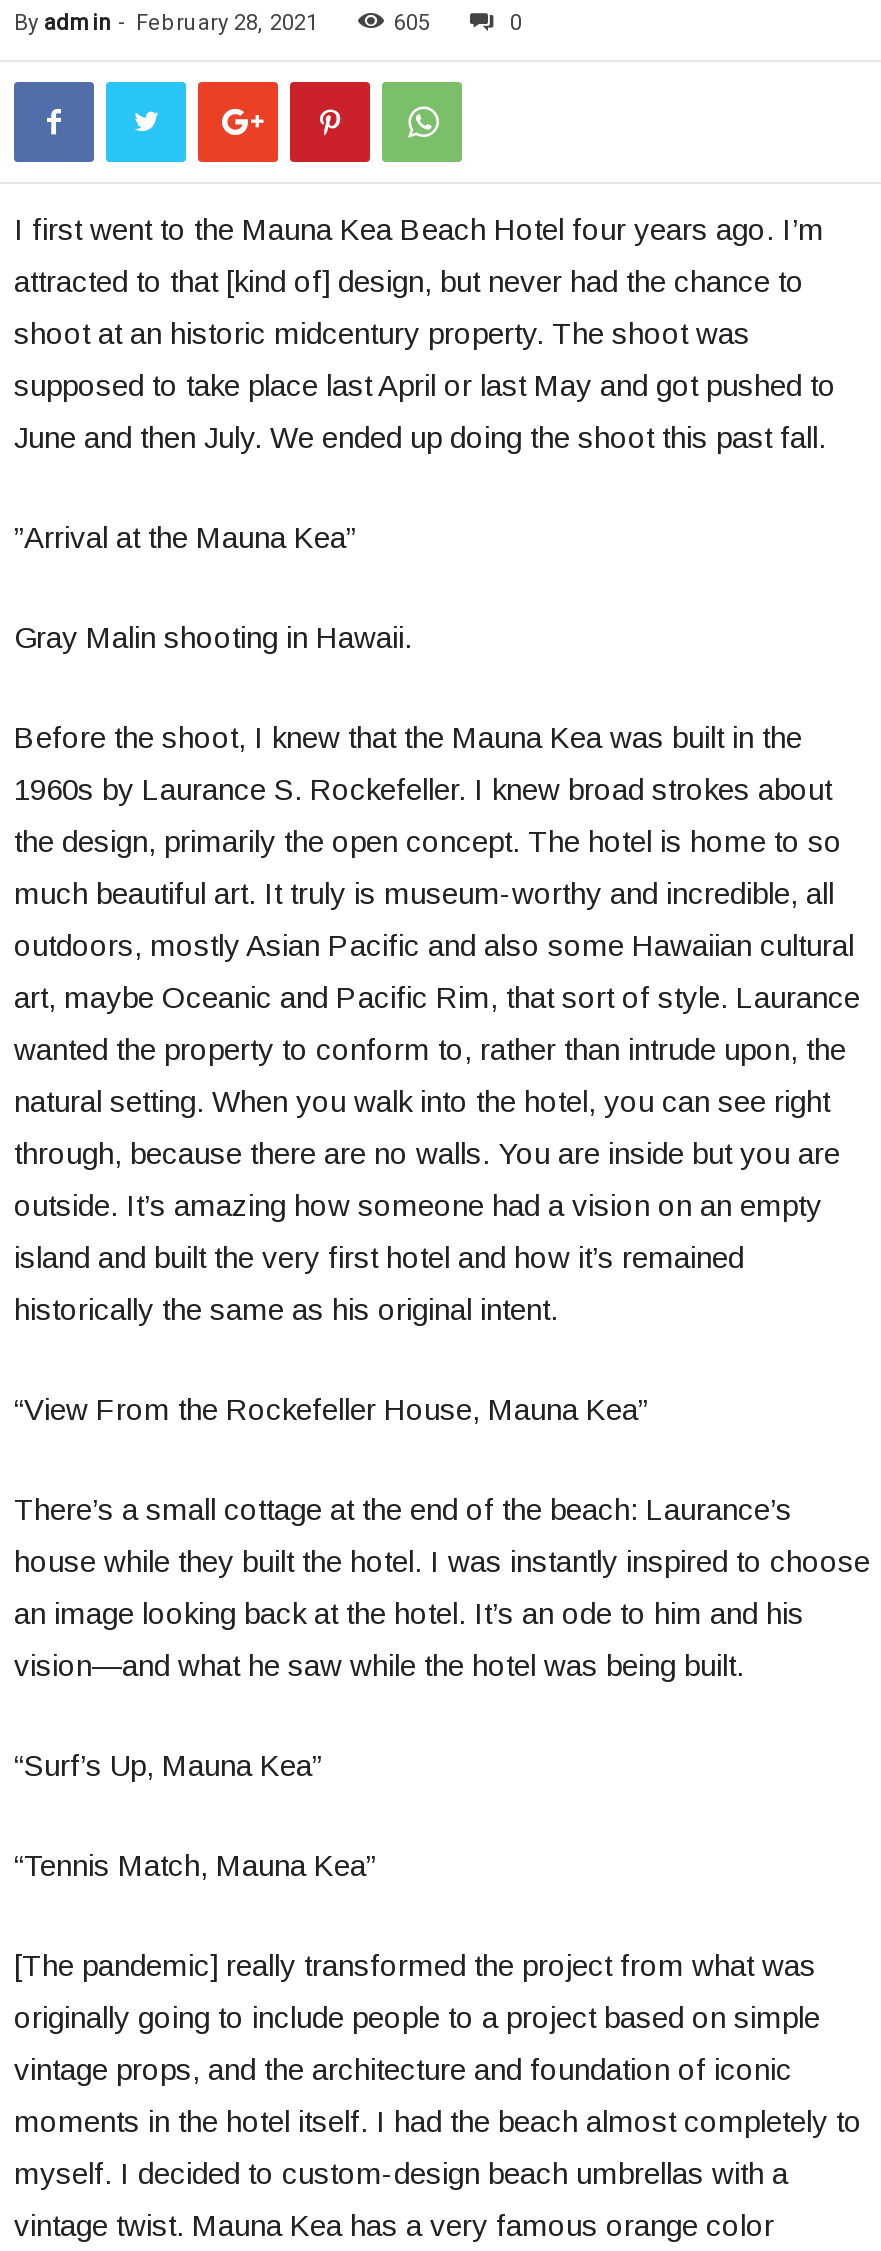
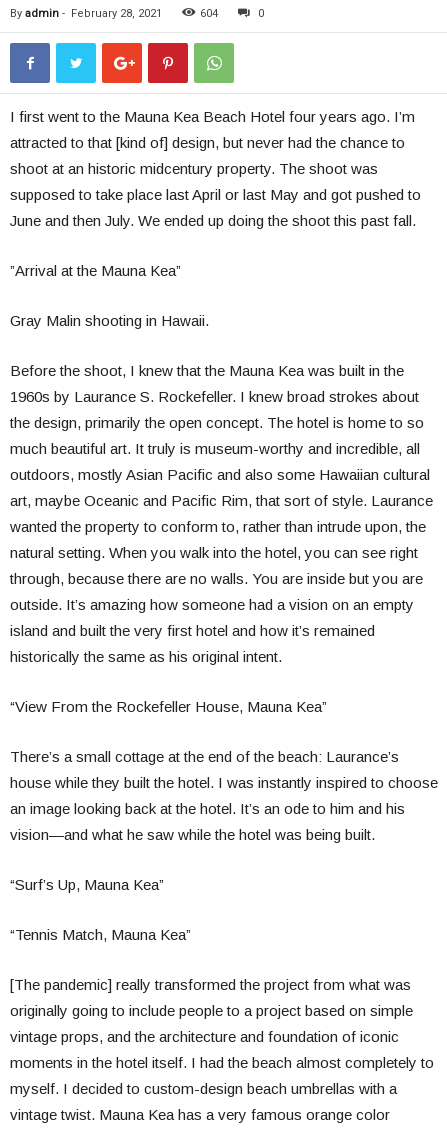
- 605
+ 604
